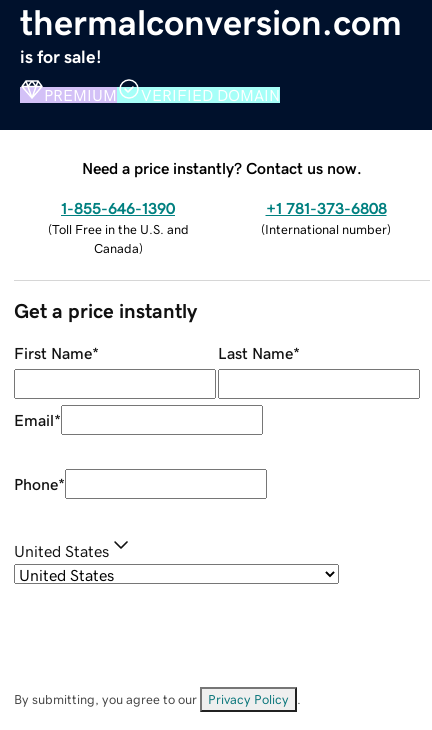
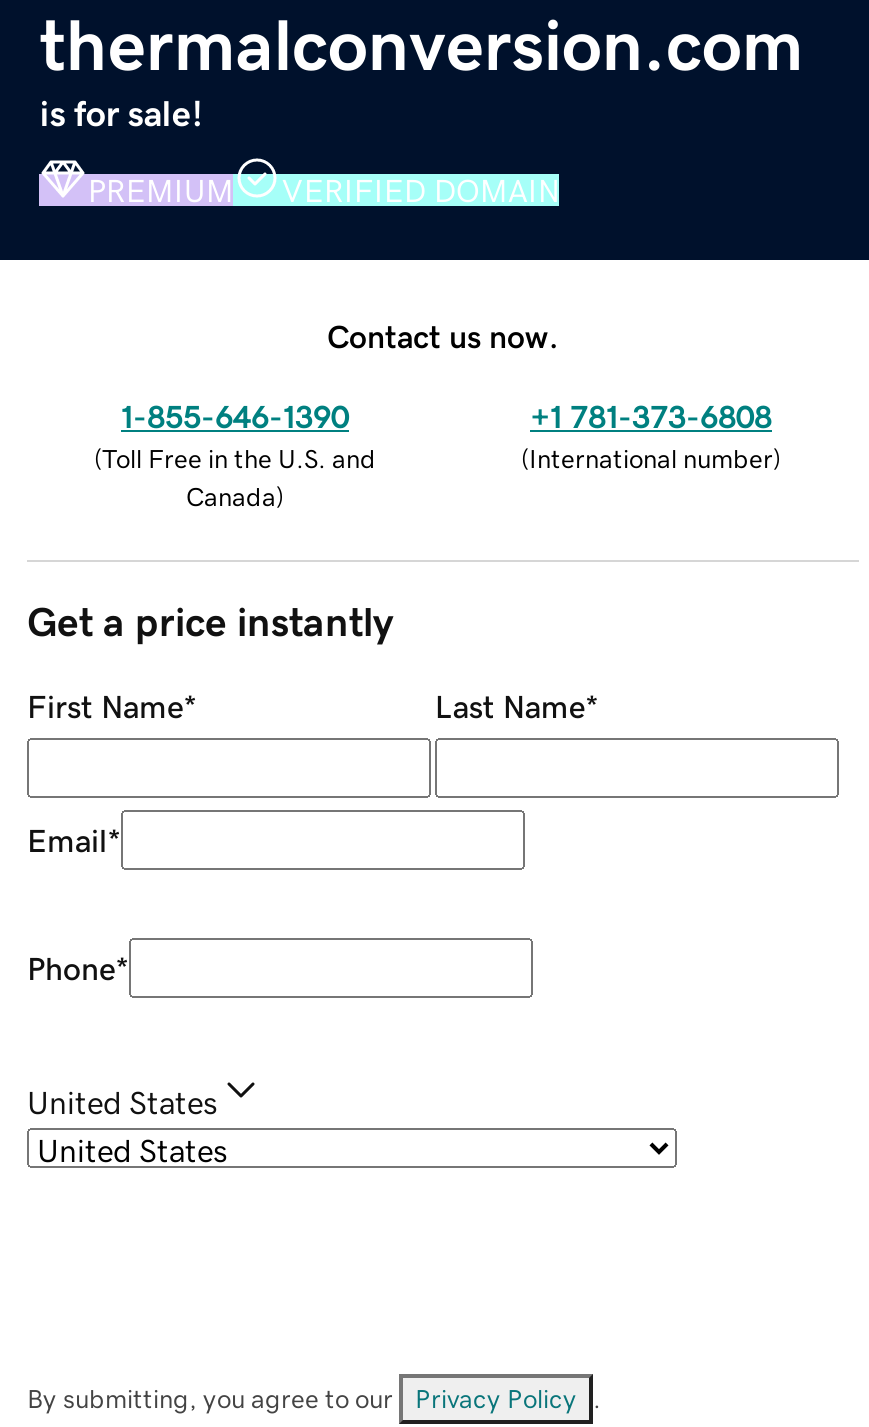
- Need a price instantly? Contact us now.
+ Contact us now.
